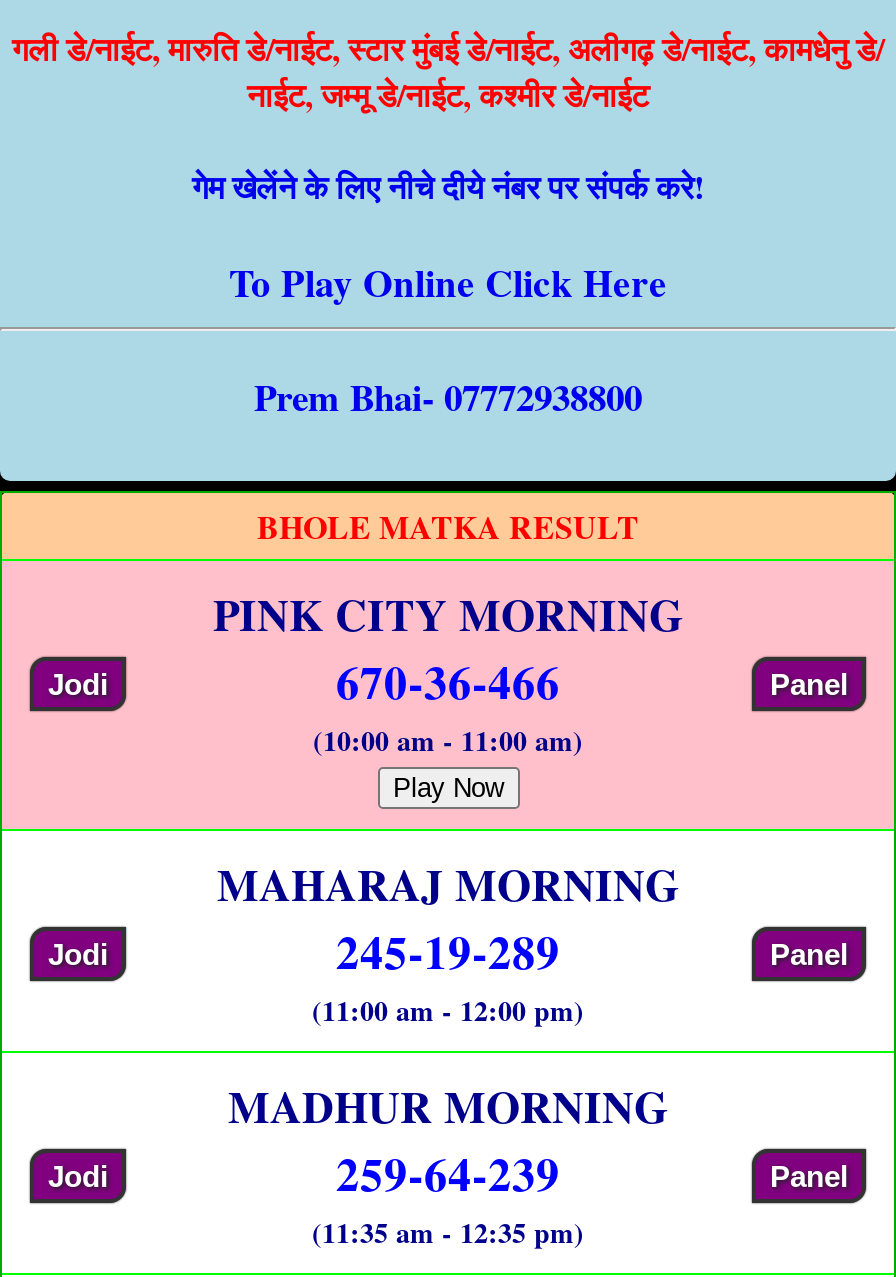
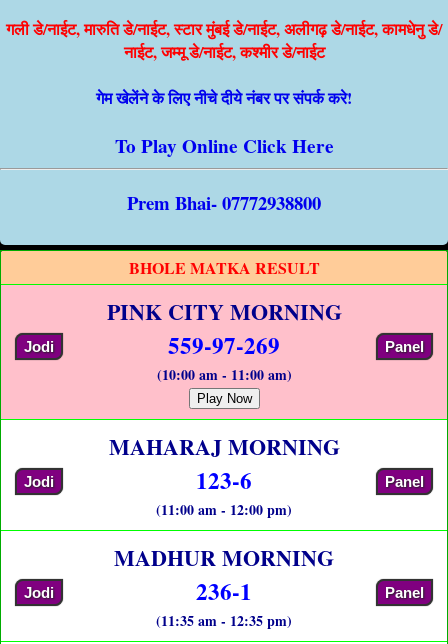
- 670-36-466
+ 559-97-269

- 245-19-289
+ 123-6

- 259-64-239
+ 236-1
